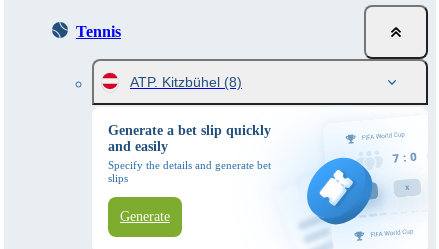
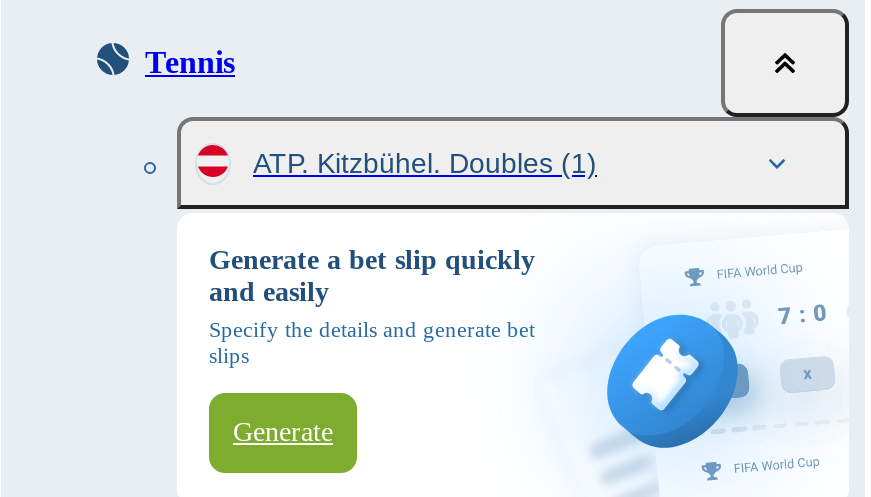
- ATP. Kitzbühel (8)
+ ATP. Kitzbühel. Doubles (1)
